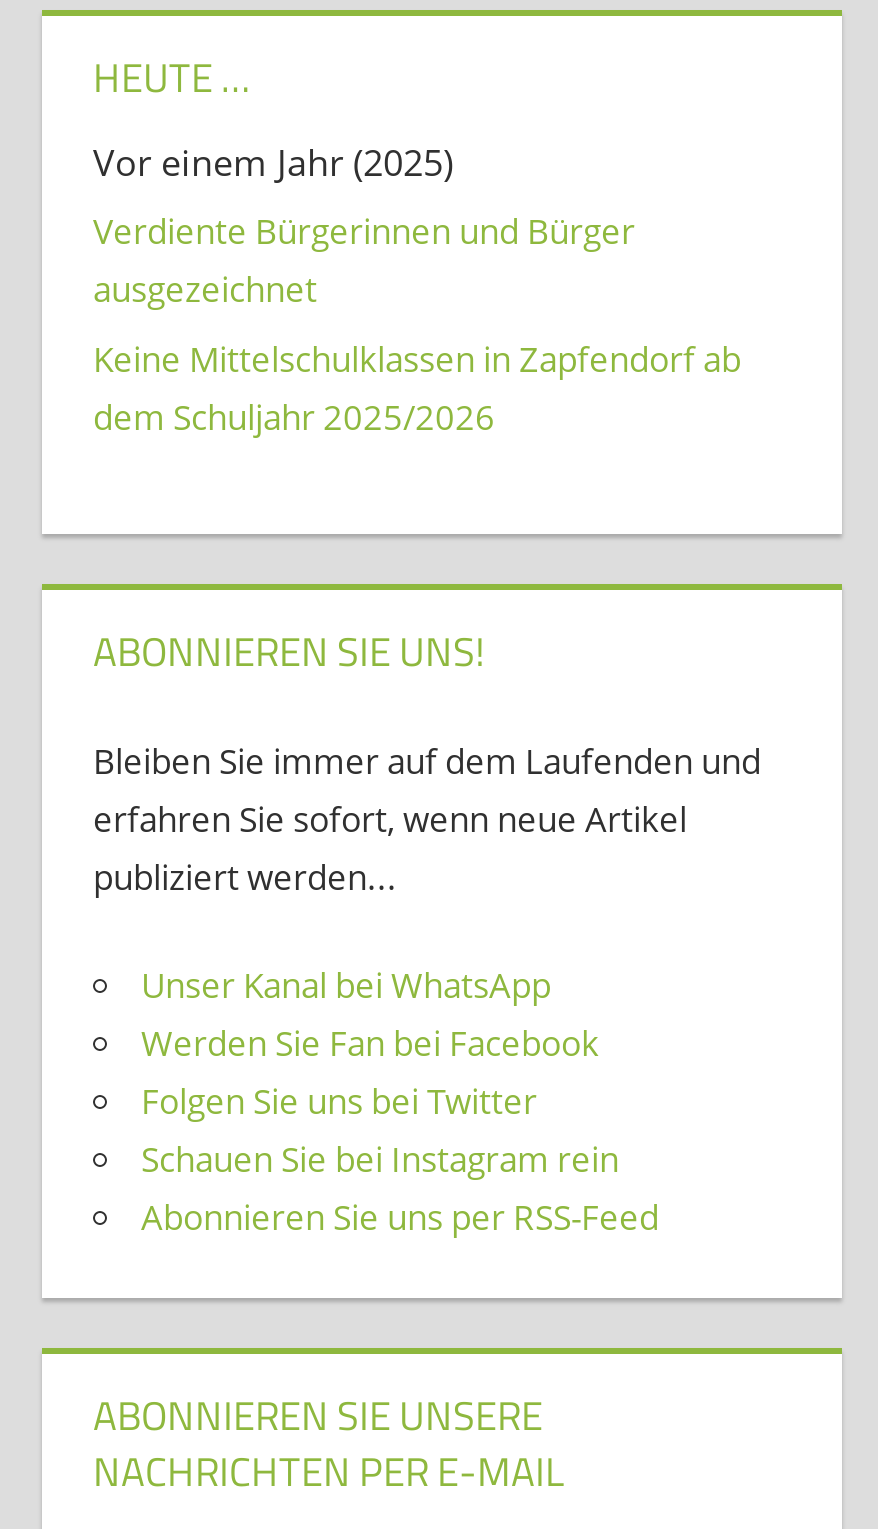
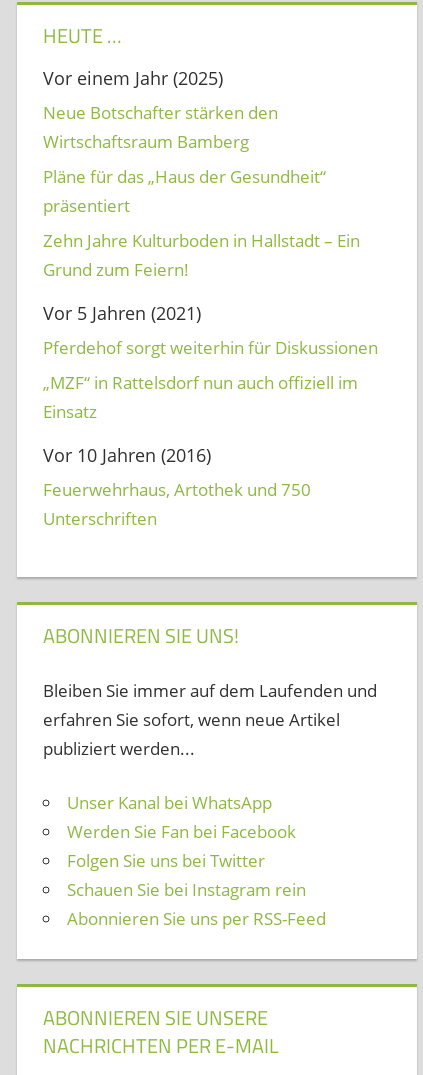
- Verdiente Bürgerinnen und Bürger
- ausgezeichnet
- Keine Mittelschulklassen in Zapfendorf ab
- dem Schuljahr 2025/2026
+ Neue Botschafter stärken den
+ Wirtschaftsraum Bamberg
+ Pläne für das „Haus der Gesundheit“
+ präsentiert
+ Zehn Jahre Kulturboden in Hallstadt – Ein
+ Grund zum Feiern!
+ Vor 5 Jahren (2021)
+ Pferdehof sorgt weiterhin für Diskussionen
+ „MZF“ in Rattelsdorf nun auch offiziell im
+ Einsatz
+ Vor 10 Jahren (2016)
+ Feuerwehrhaus, Artothek und 750
+ Unterschriften
